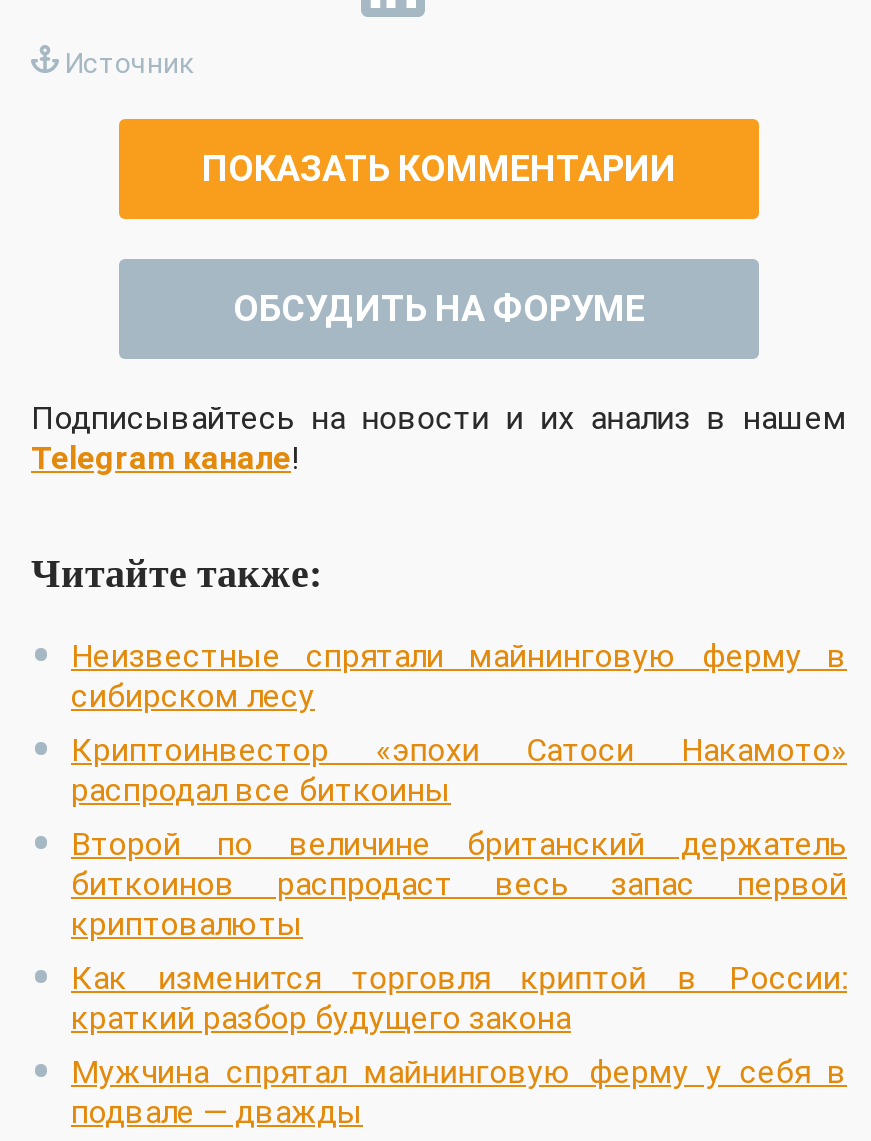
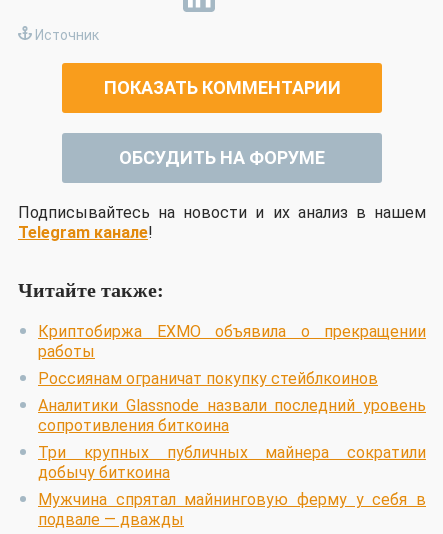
- Неизвестные спрятали майнинговую ферму в
- сибирском лесу
- Криптоинвестор «эпохи Сатоси Накамото»
- распродал все биткоины
- Второй по величине британский держатель
- биткоинов распродаст весь запас первой
- криптовалюты
- Как изменится торговля криптой в России:
- краткий разбор будущего закона
+ Криптобиржа EXMO объявила о прекращении
+ работы
+ Россиянам ограничат покупку стейблкоинов
+ Аналитики Glassnode назвали последний уровень
+ сопротивления биткоина
+ Три крупных публичных майнера сократили
+ добычу биткоина
